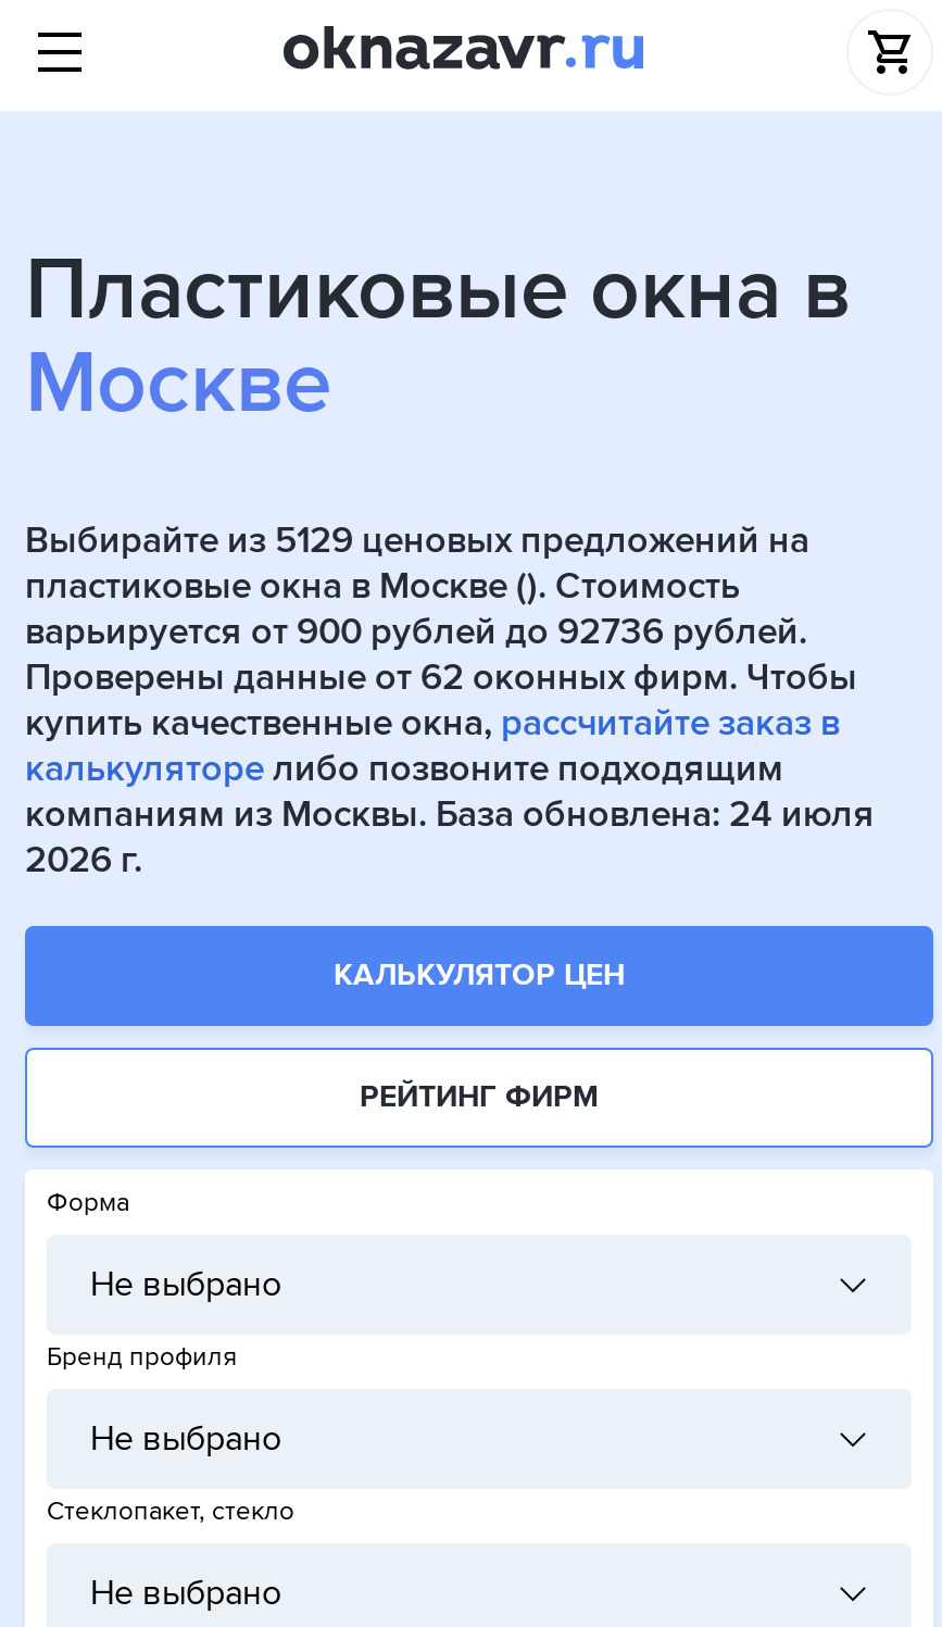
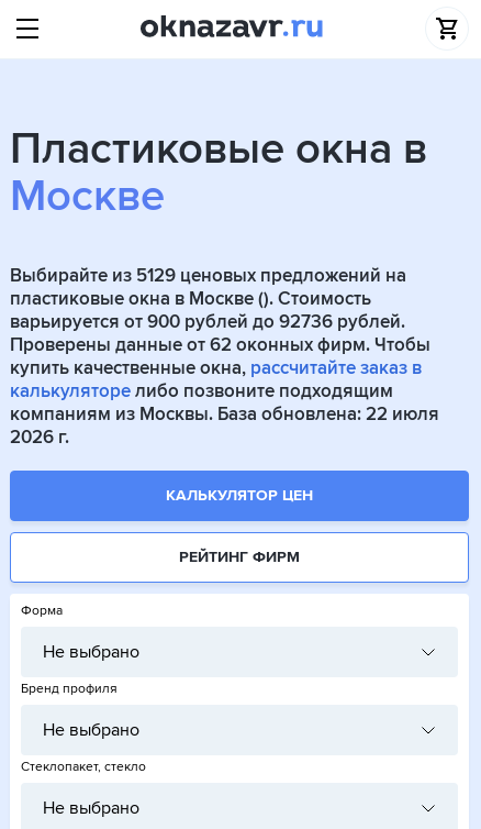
- компаниям из Москвы. База обновлена: 24 июля
+ компаниям из Москвы. База обновлена: 22 июля
